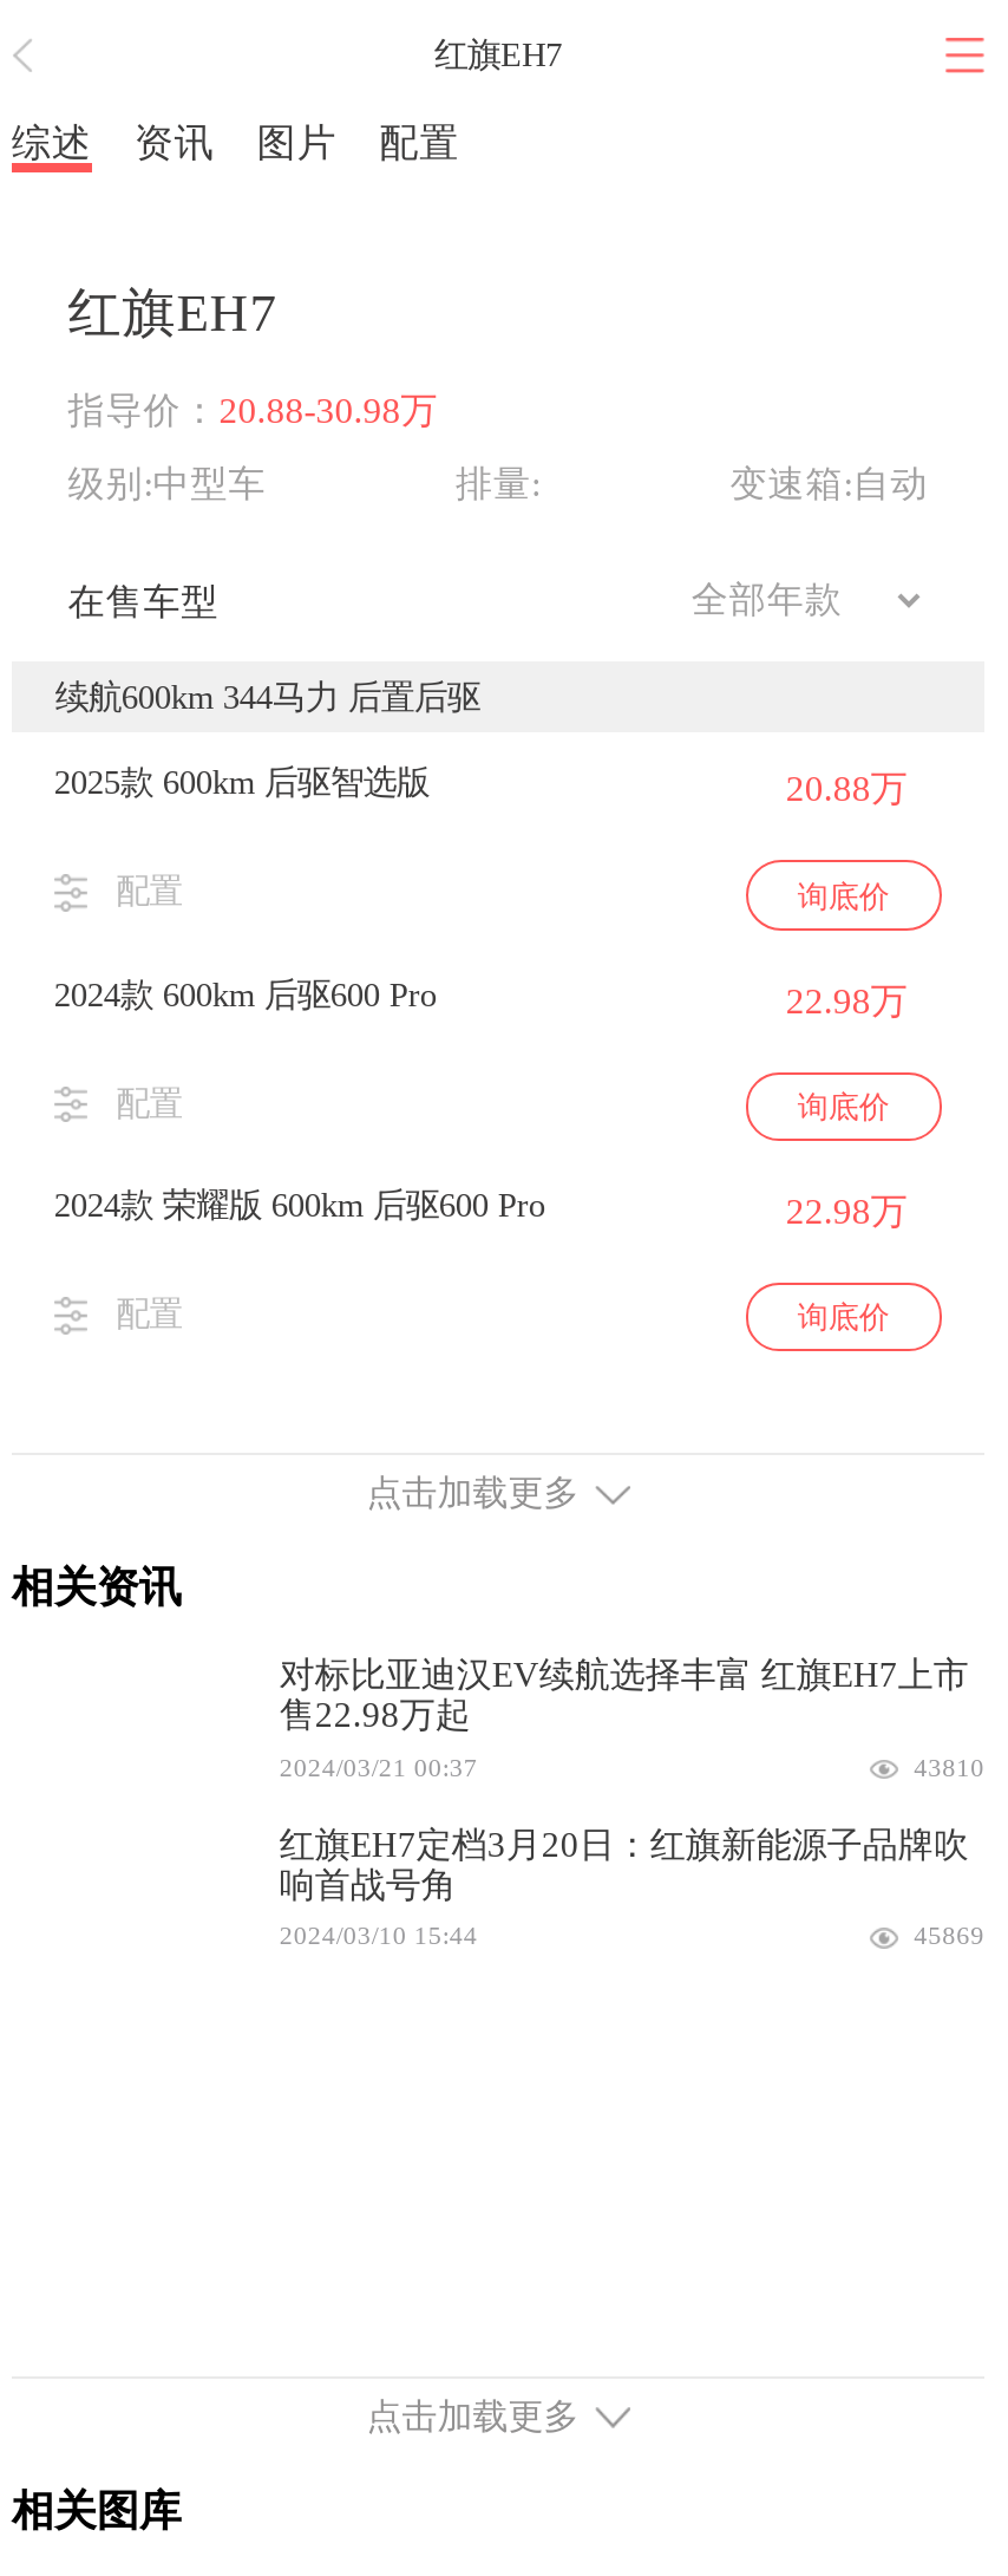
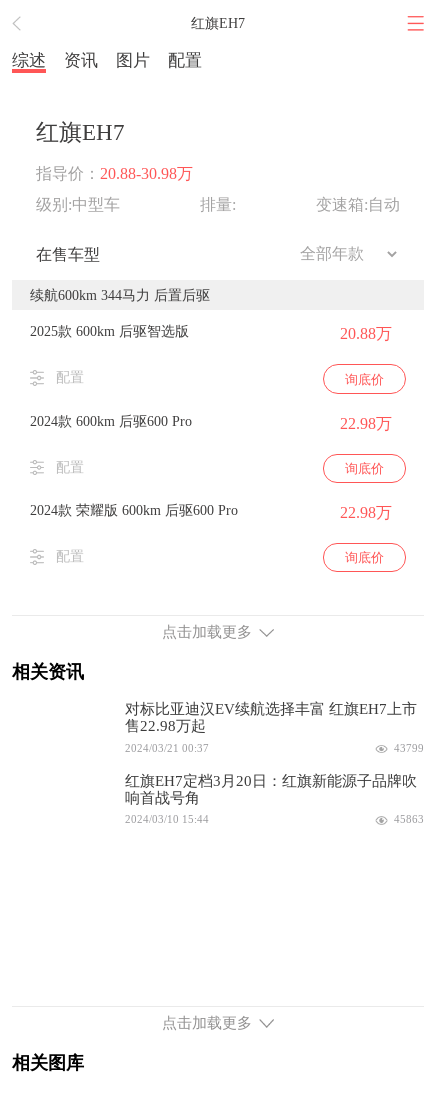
- 43810
+ 43799

- 45869
+ 45863
